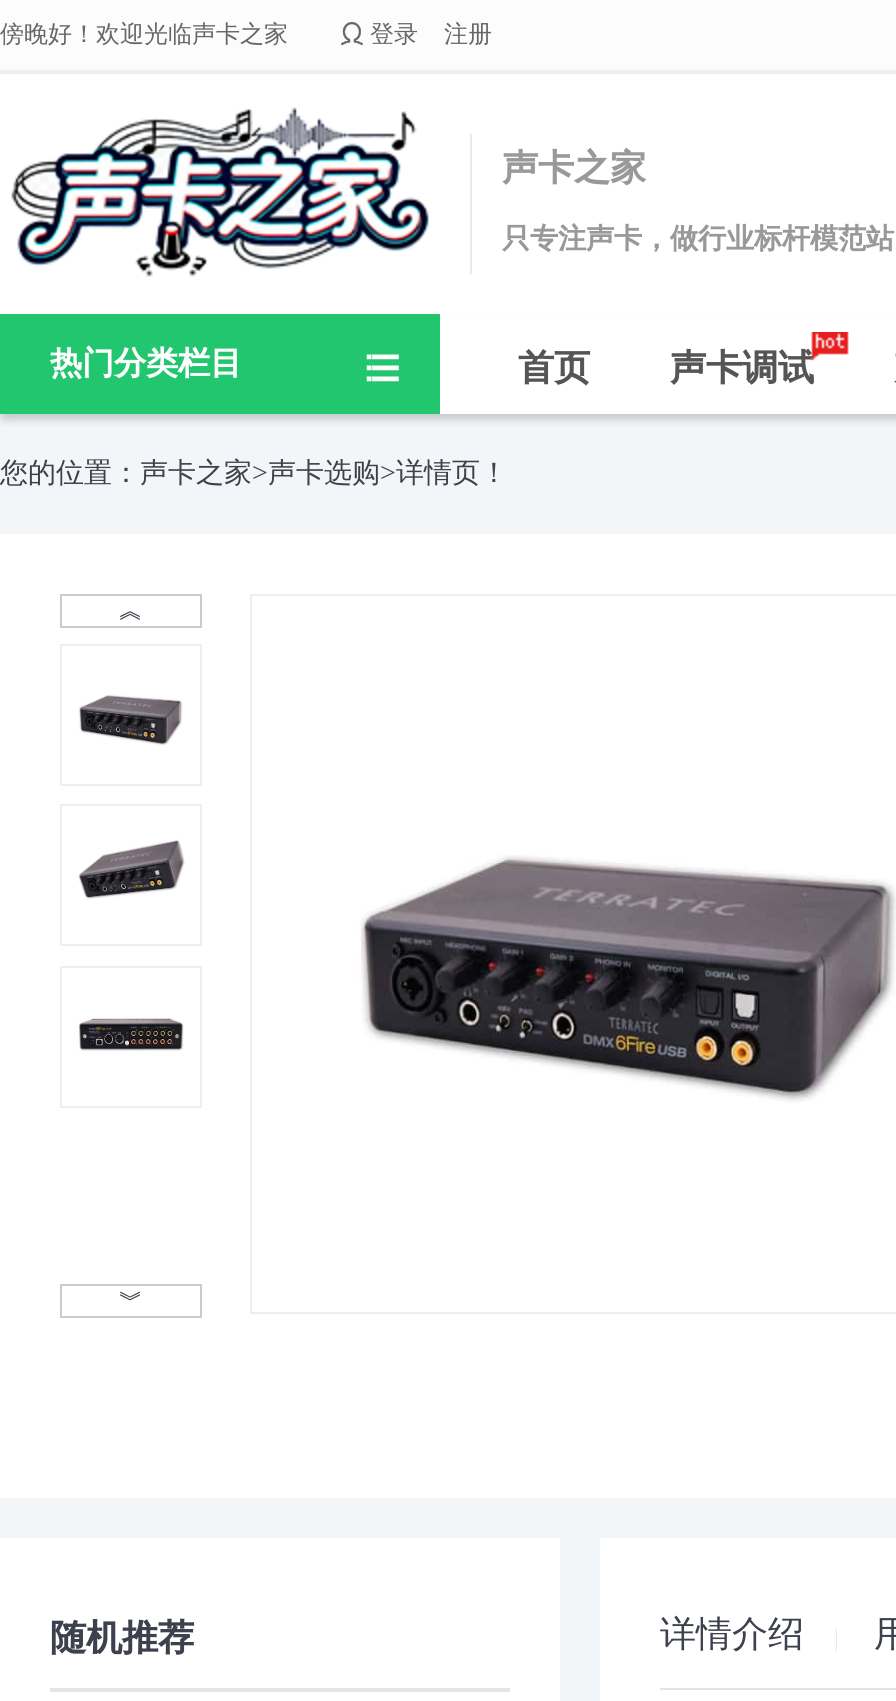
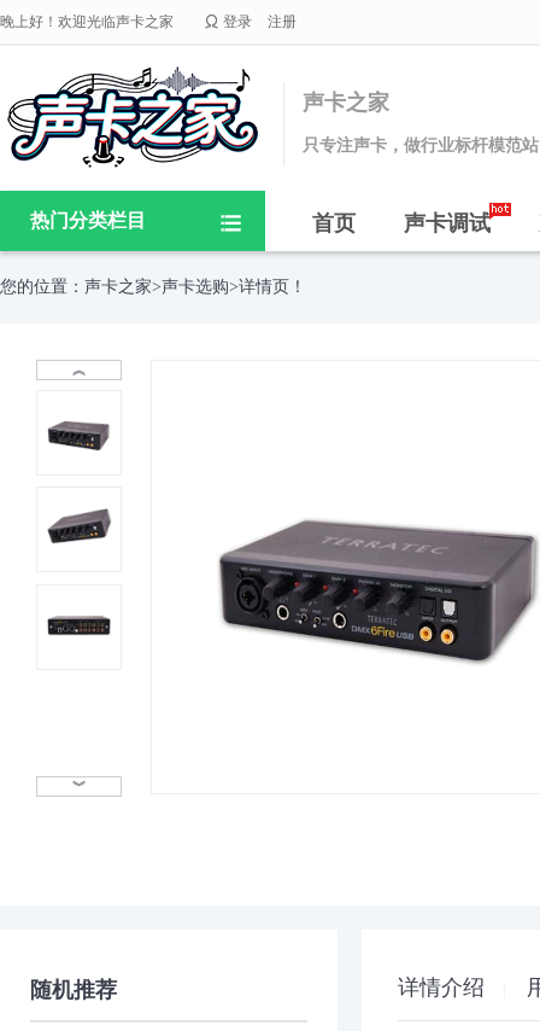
- 傍晚好！欢迎光临声卡之家
+ 晚上好！欢迎光临声卡之家
